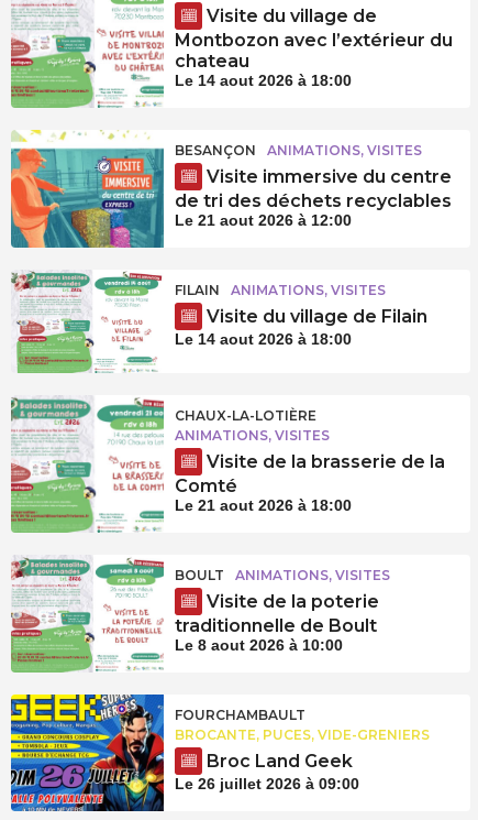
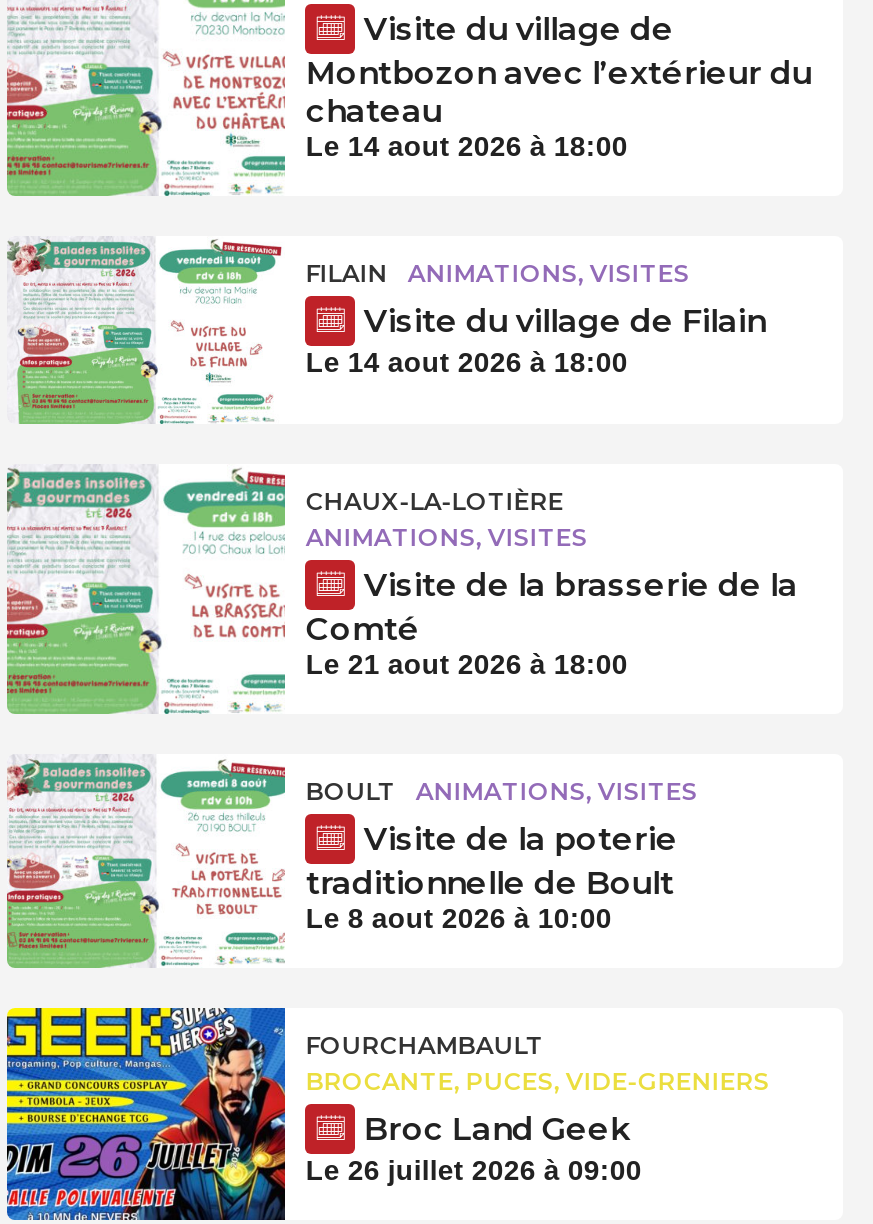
- [image]
- BESANÇON
- ANIMATIONS, VISITES
- Visite immersive du centre
- de tri des déchets recyclables
- Le 21 aout 2026 à 12:00
